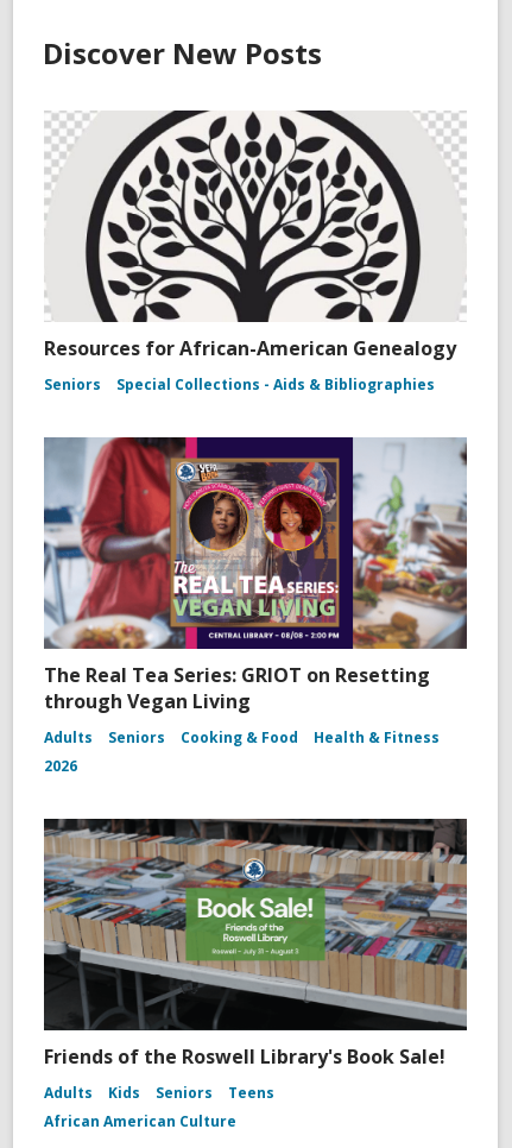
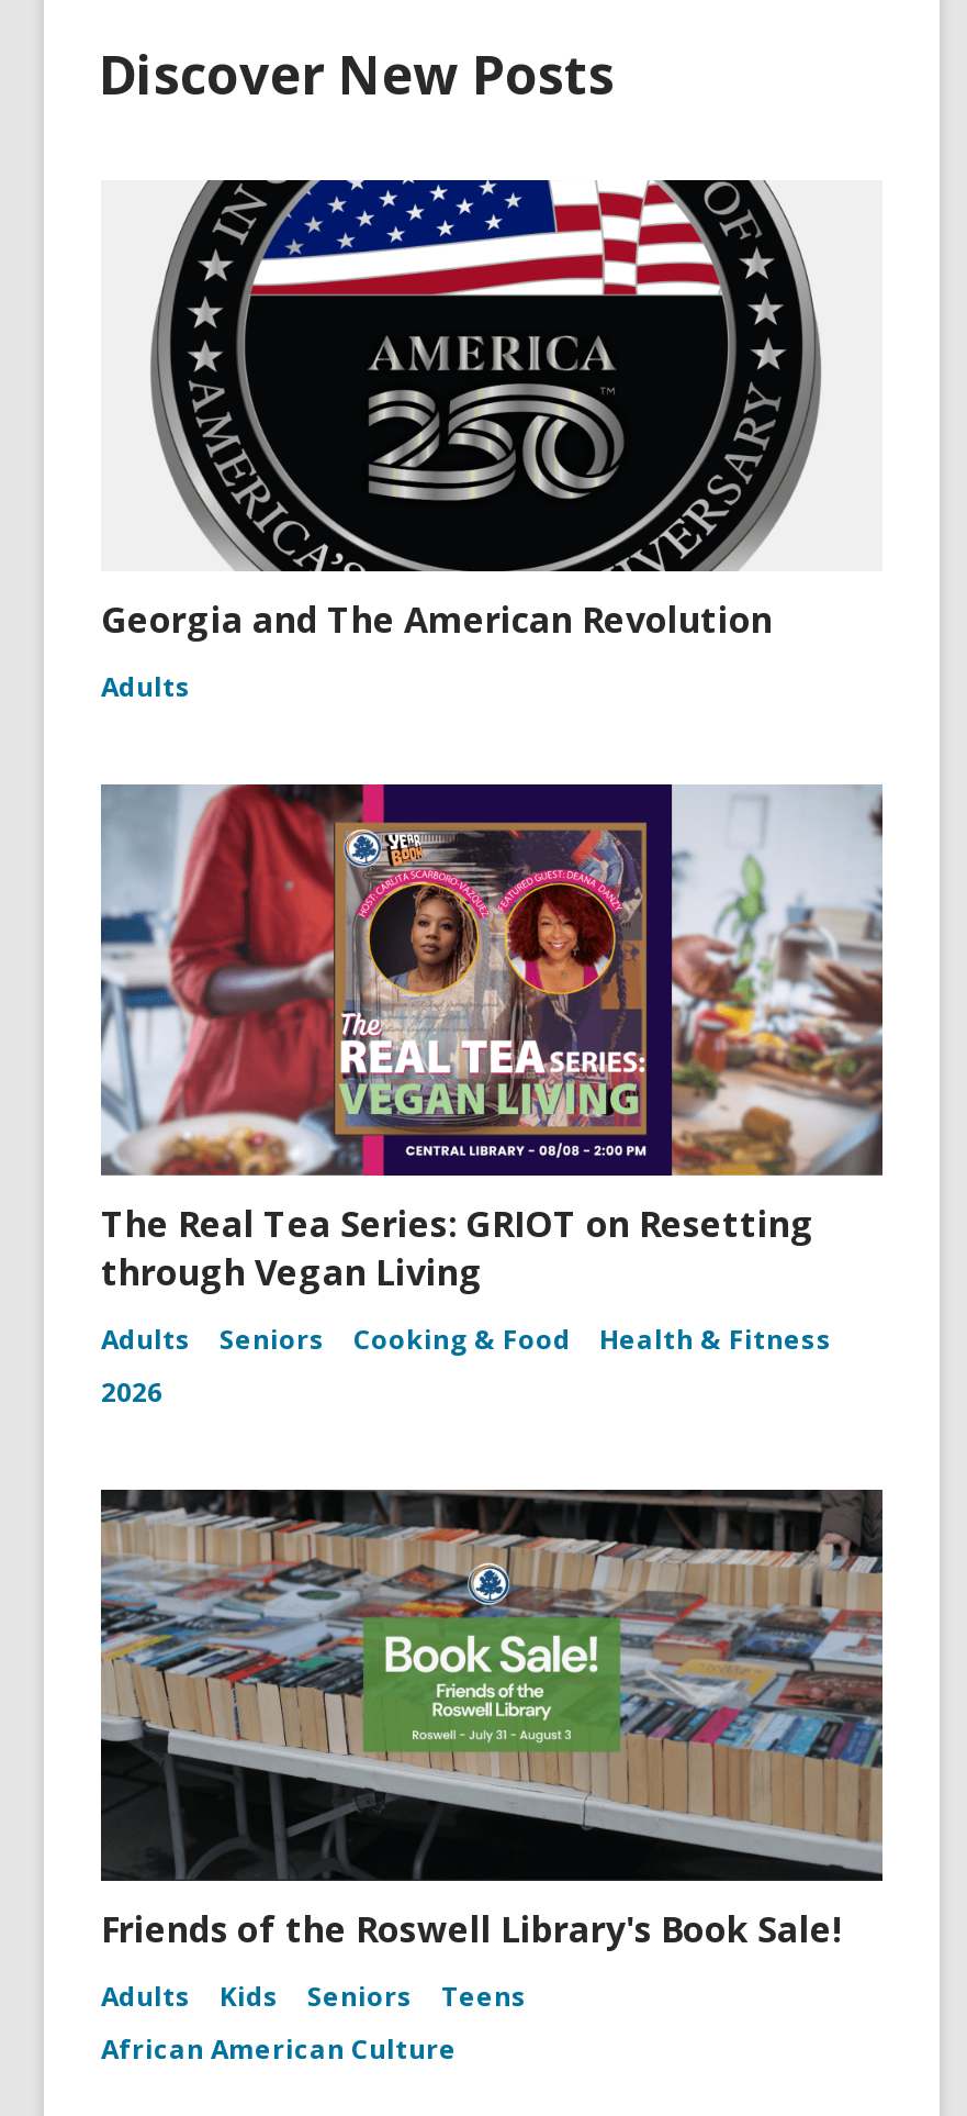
- [image]
- Resources for African-American Genealogy
+ [image]
+ Georgia and The American Revolution

- Seniors
- Special Collections - Aids & Bibliographies
+ Adults
